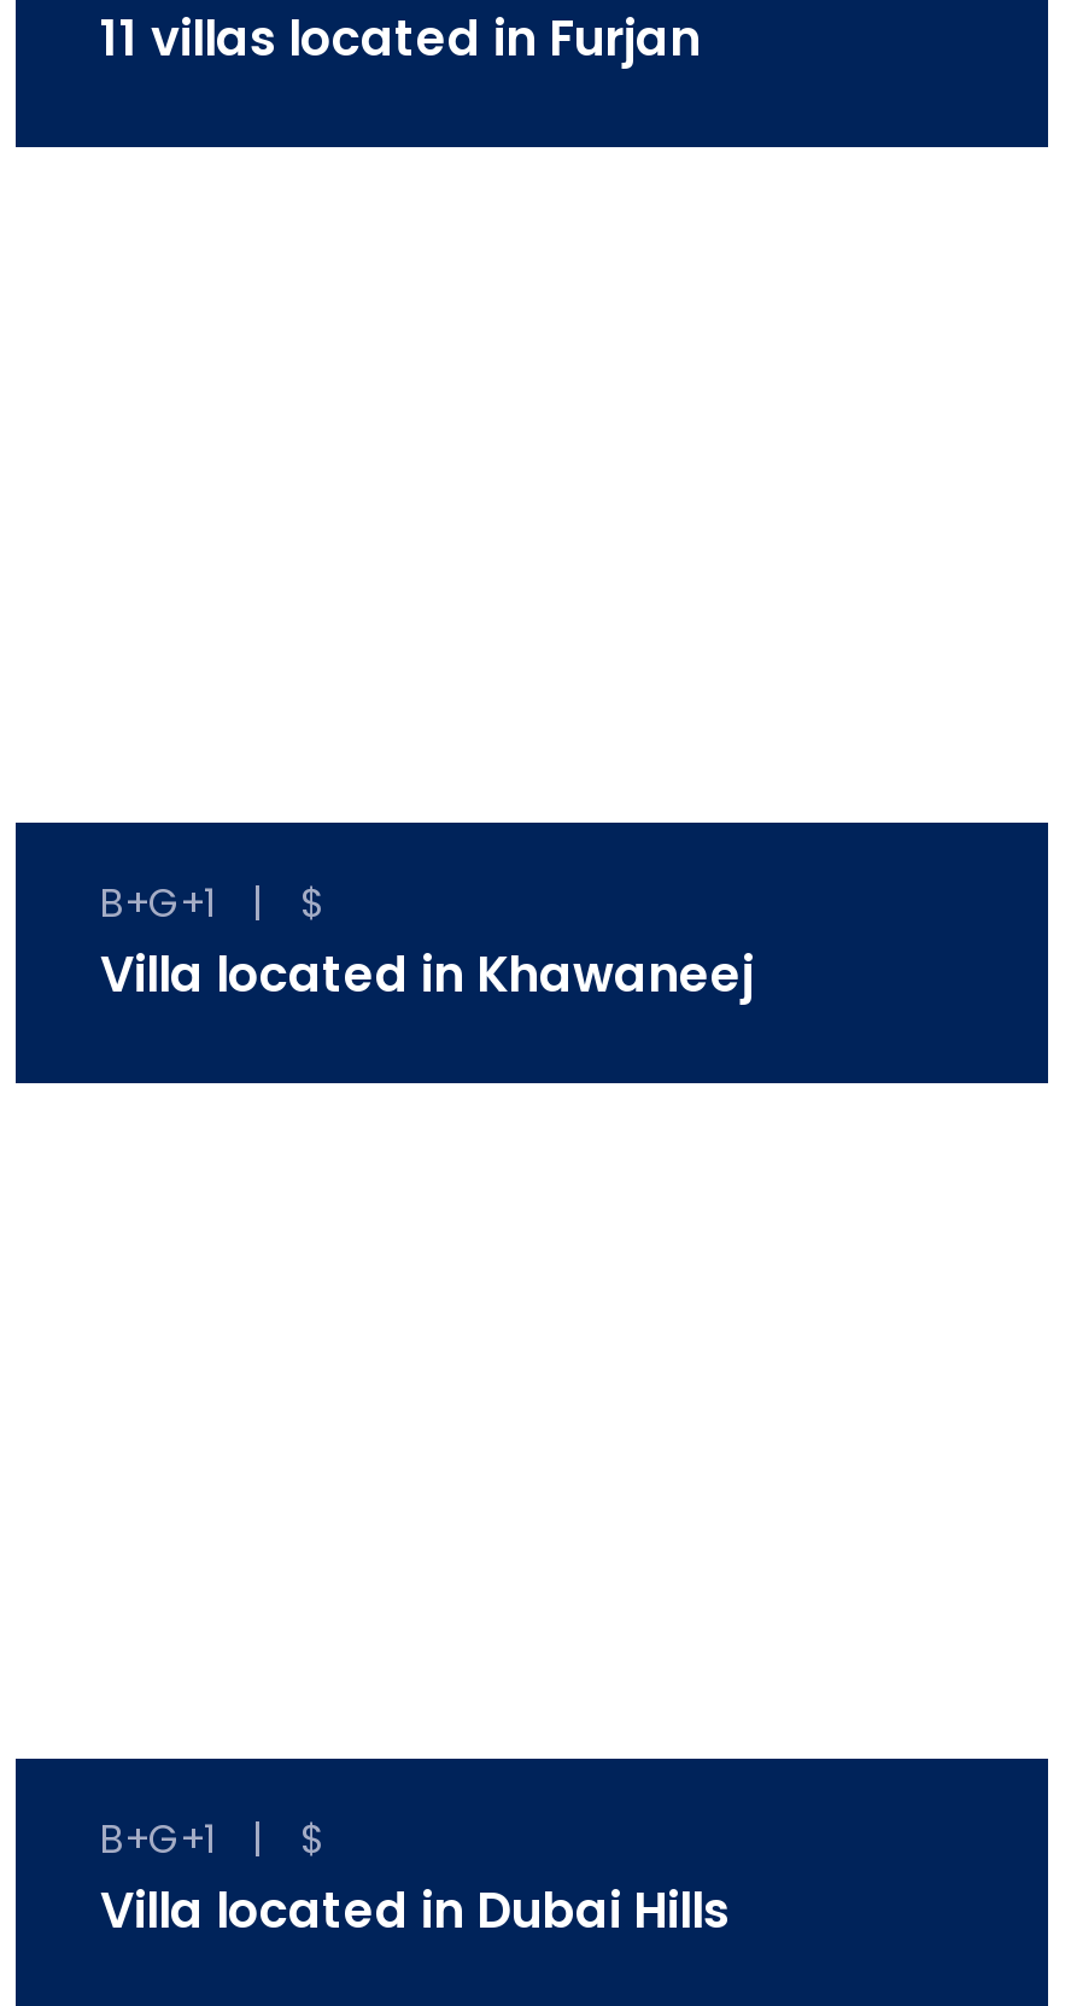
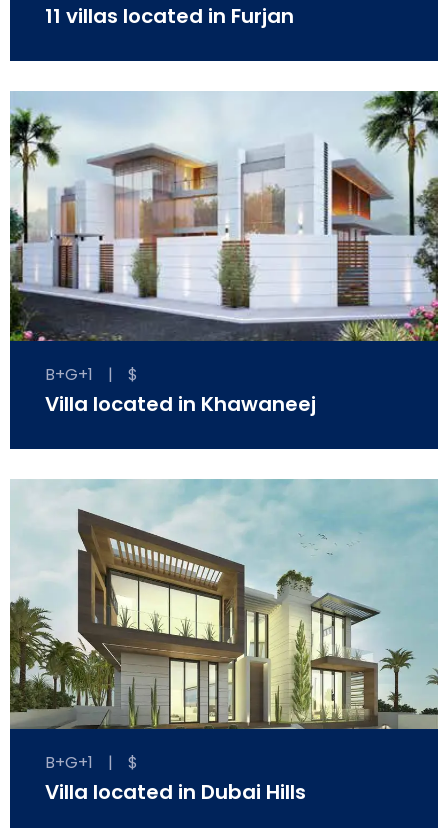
+ [image]

+ [image]
